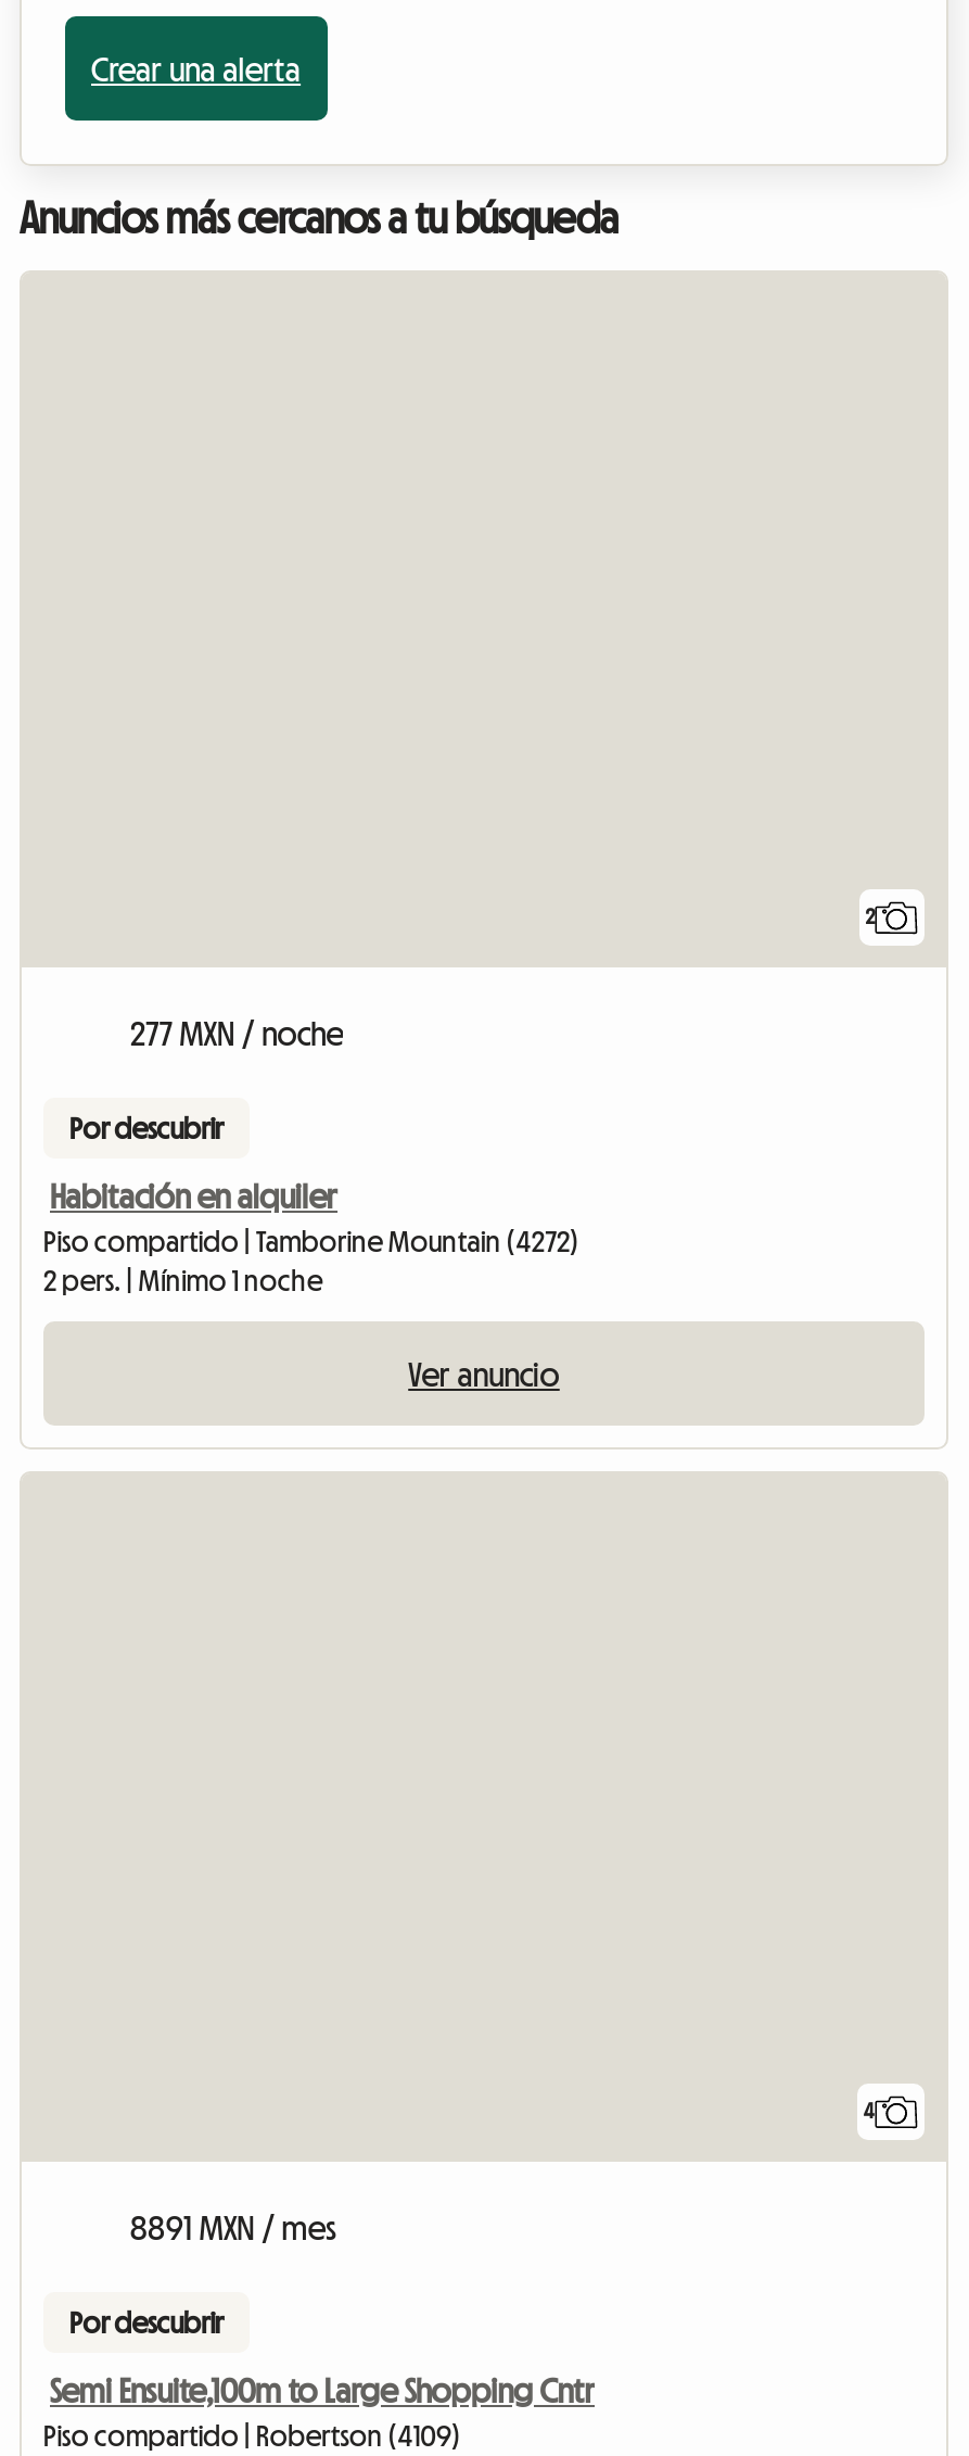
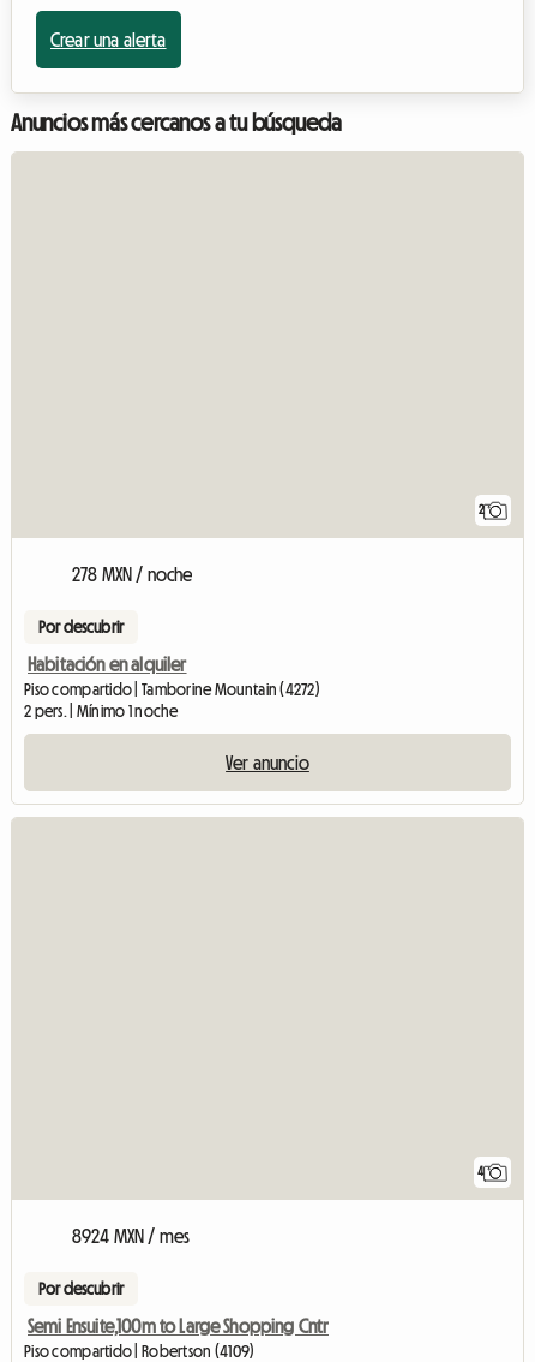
- 277 MXN / noche
+ 278 MXN / noche

- 8891 MXN / mes
+ 8924 MXN / mes
